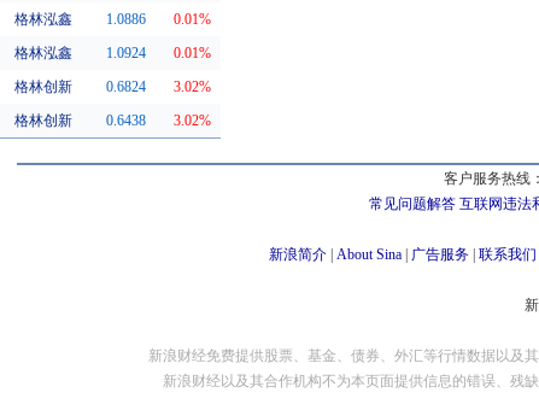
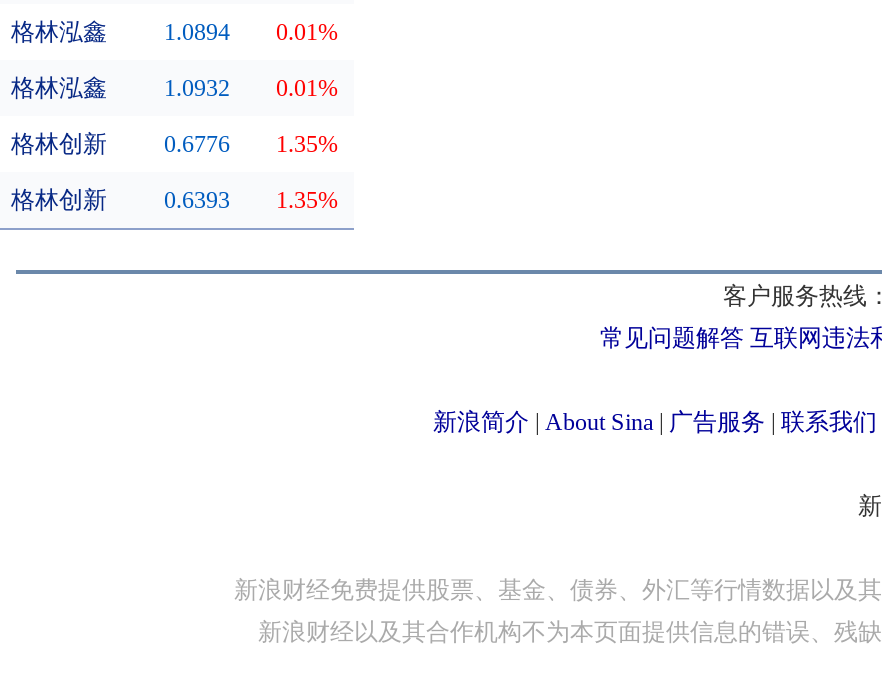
- 1.0886 0.01%
+ 1.0894 0.01%

- 1.0924 0.01%
+ 1.0932 0.01%

- 0.6824
+ 0.6776

- 3.02%
+ 1.35%

- 0.6438
+ 0.6393

- 3.02%
+ 1.35%
